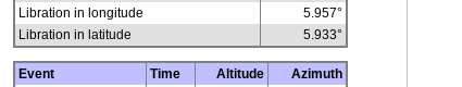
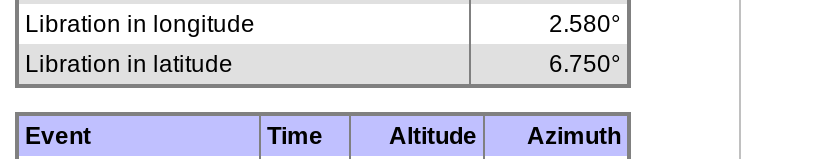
- 5.957°
+ 2.580°

- 5.933°
+ 6.750°
